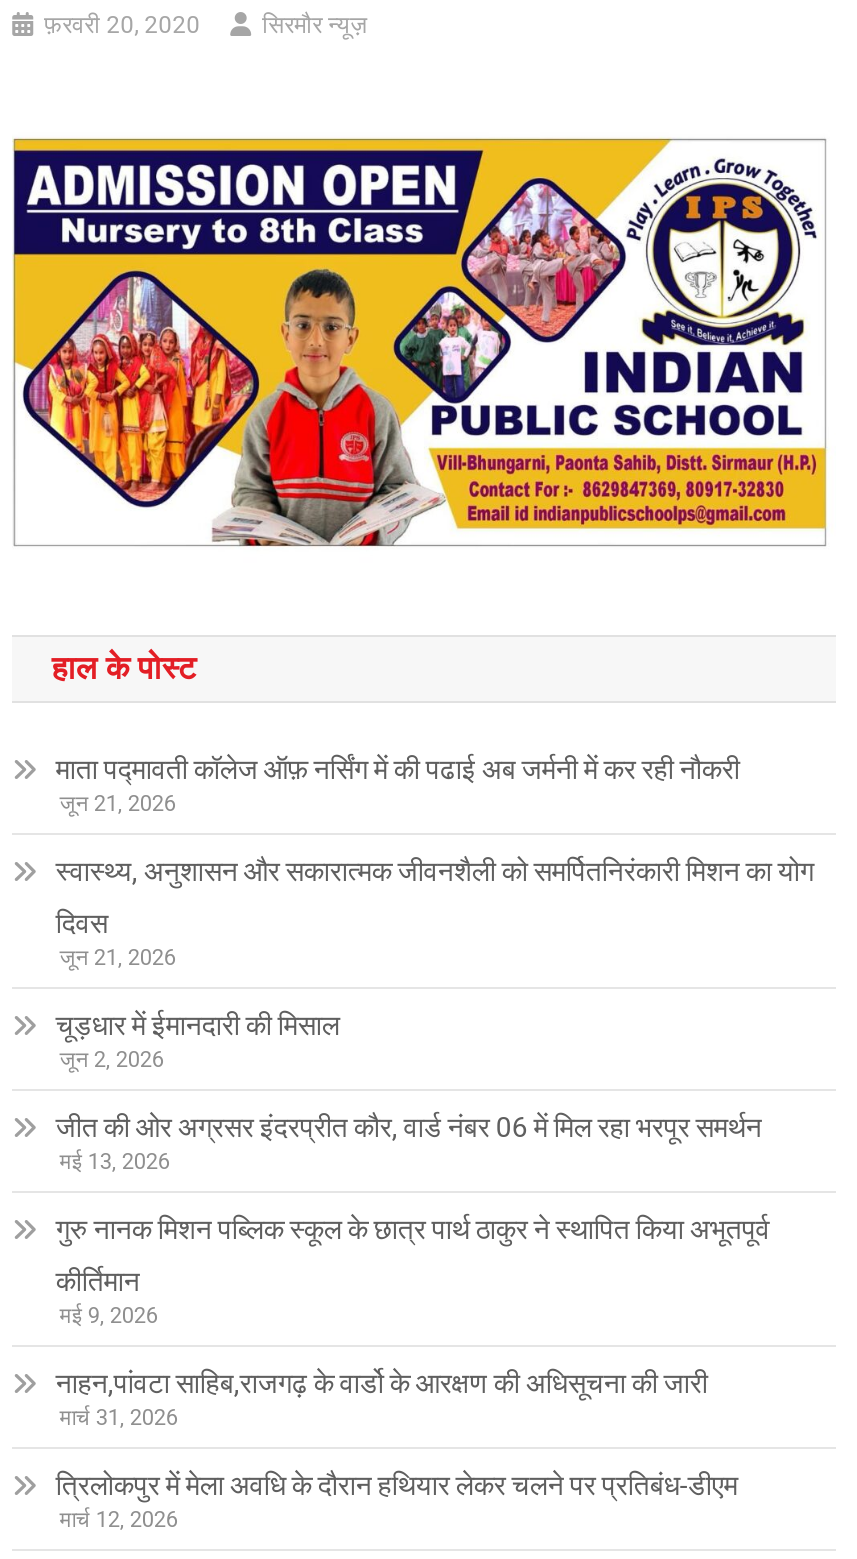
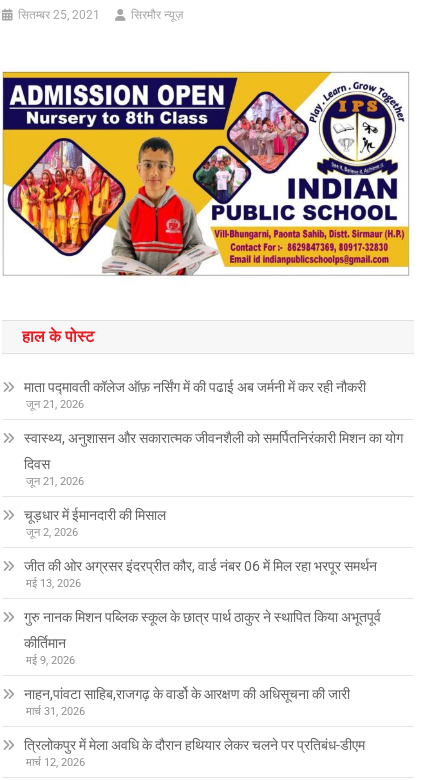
- फ़रवरी 20, 2020
+ सितम्बर 25, 2021
